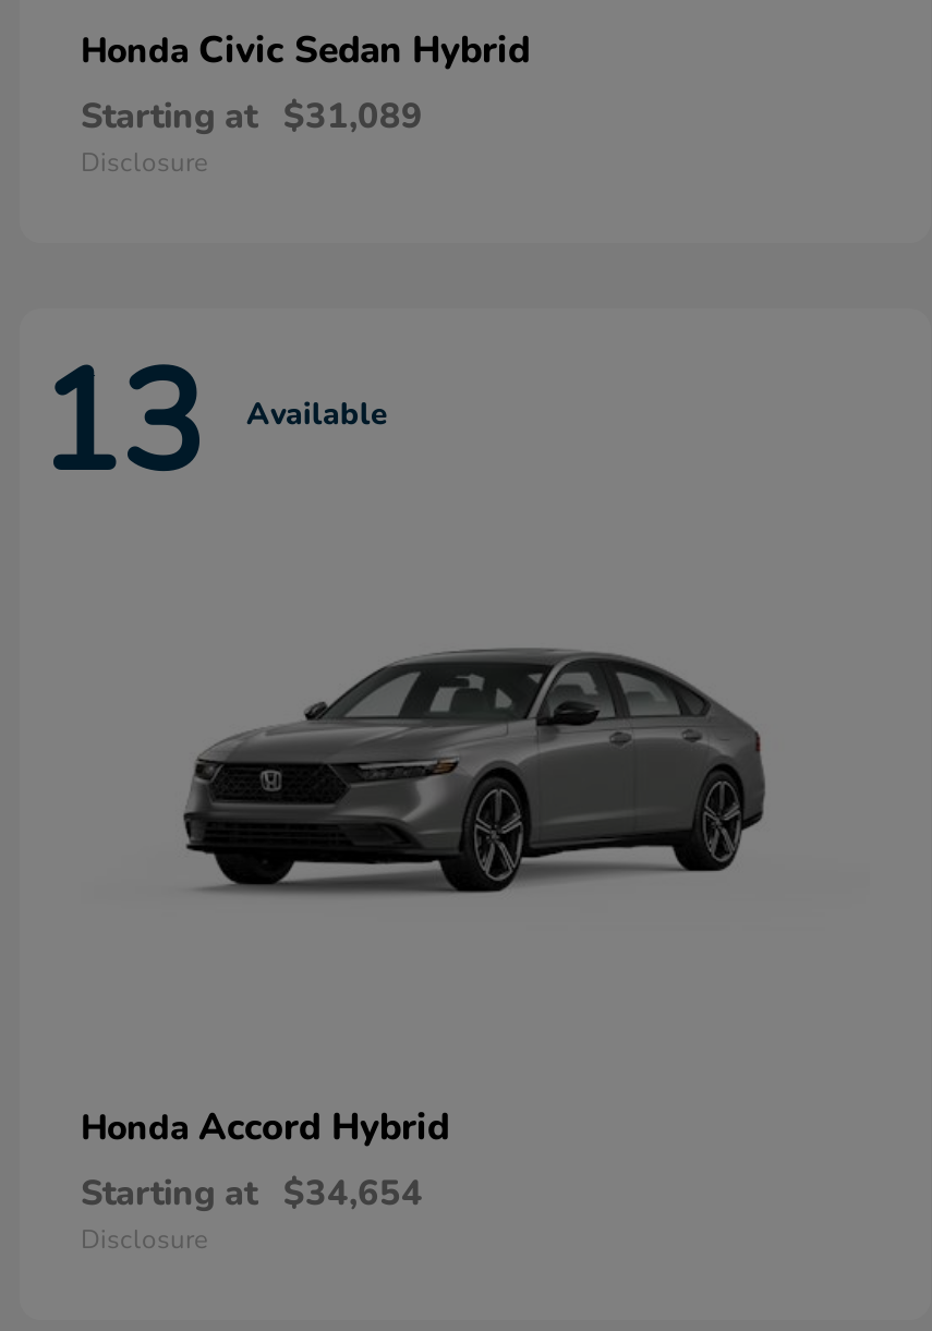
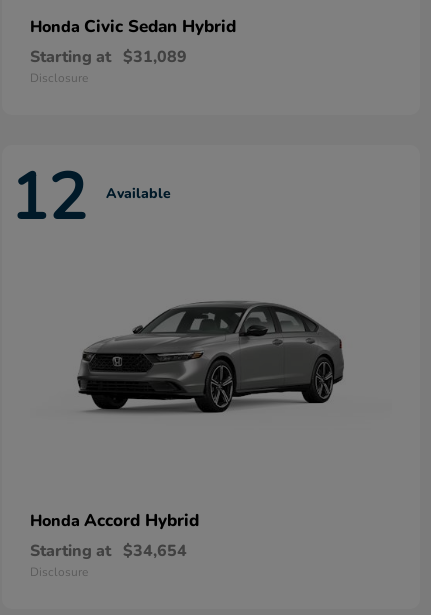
- 13 Available
+ 12 Available
